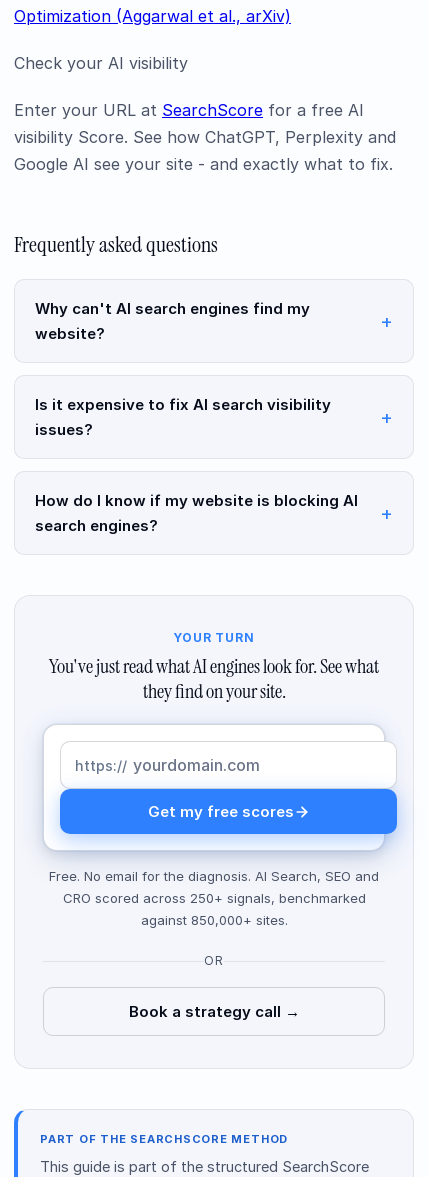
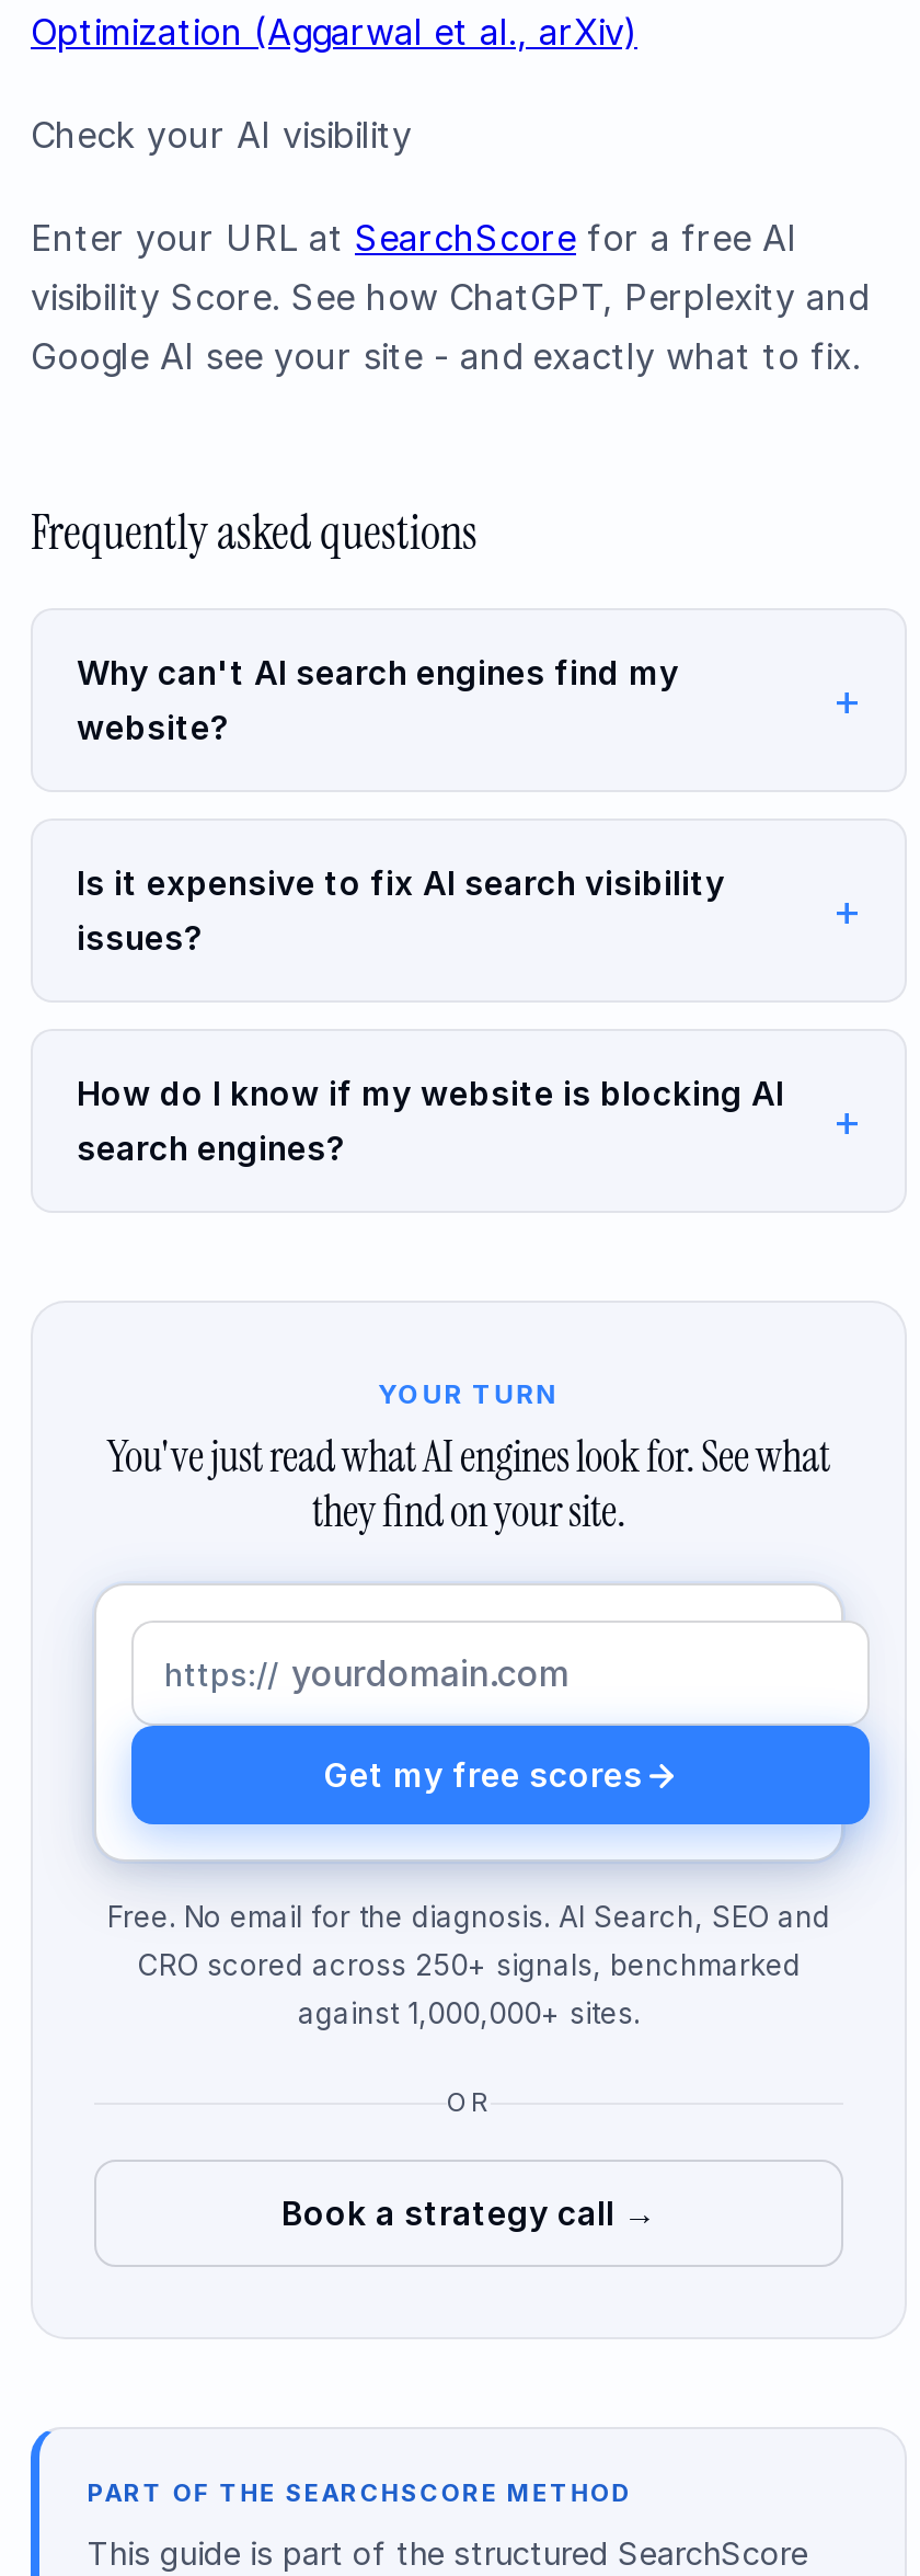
- against 850,000+ sites.
+ against 1,000,000+ sites.
